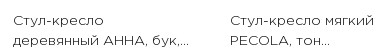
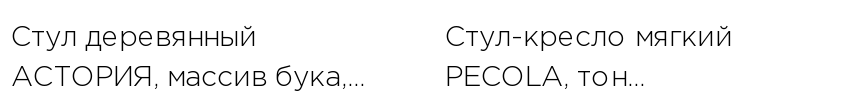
- Стул-кресло
+ Стул деревянный

- деревянный АННА, бук,
+ АСТОРИЯ, массив бука,
